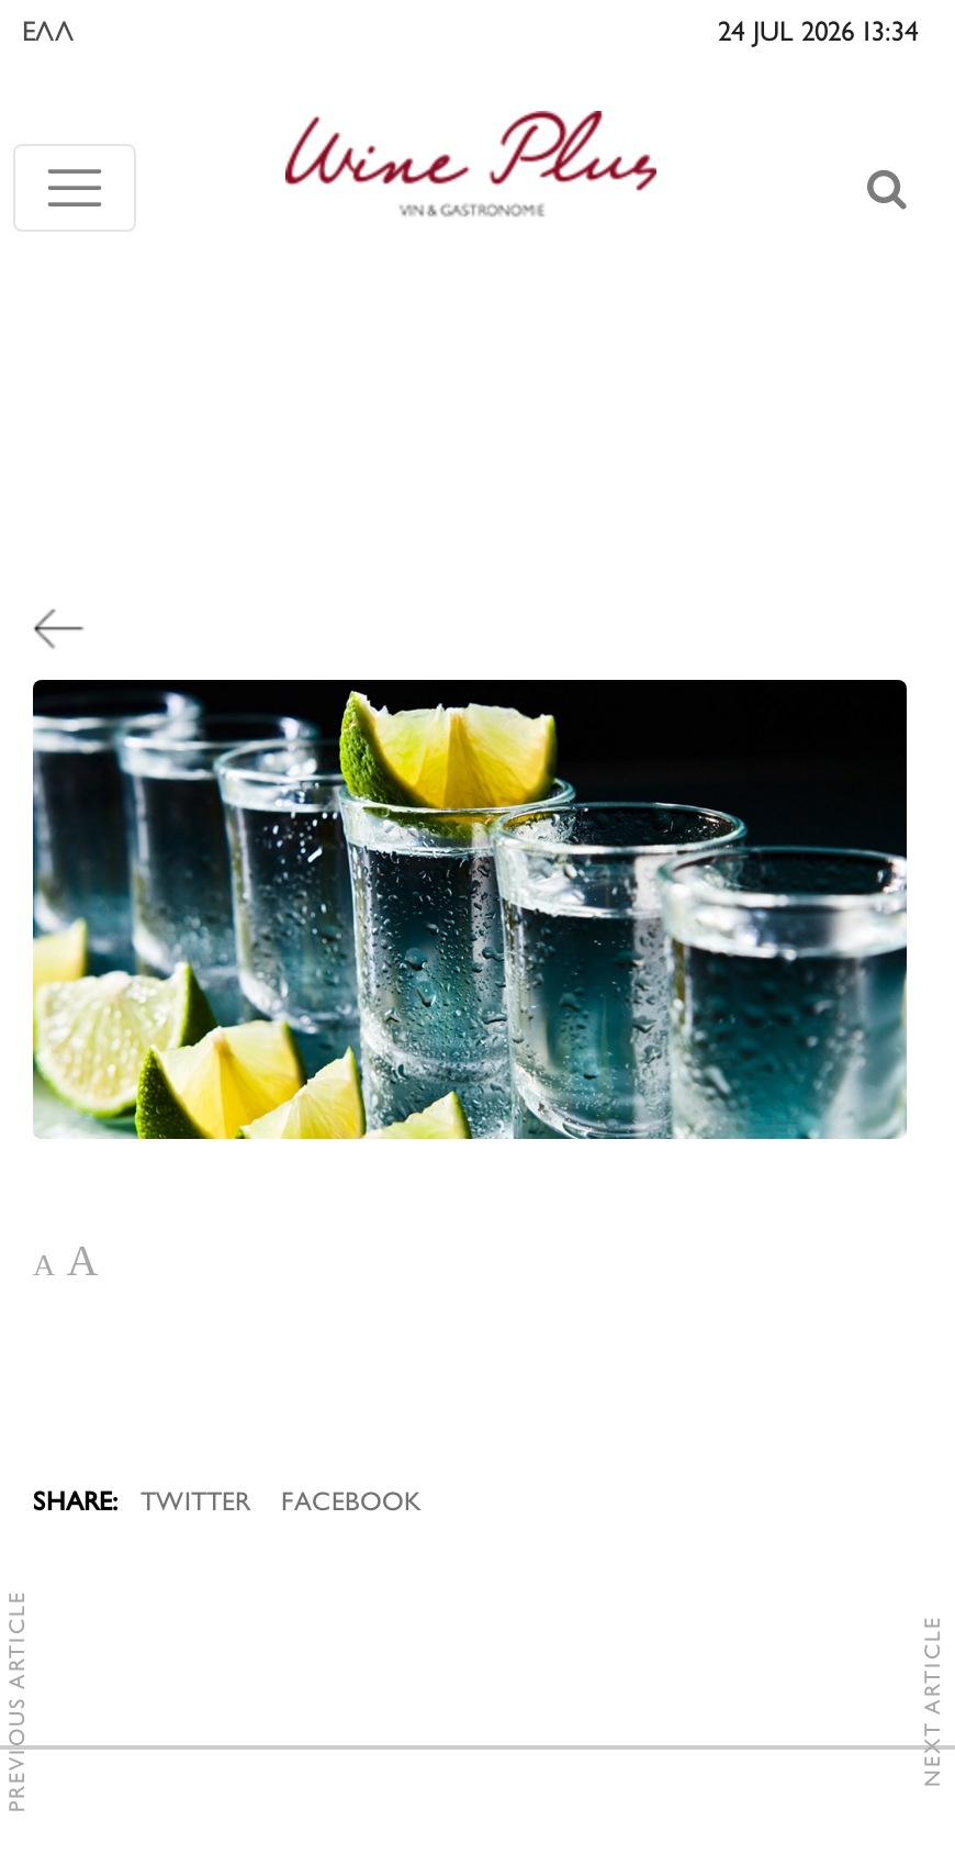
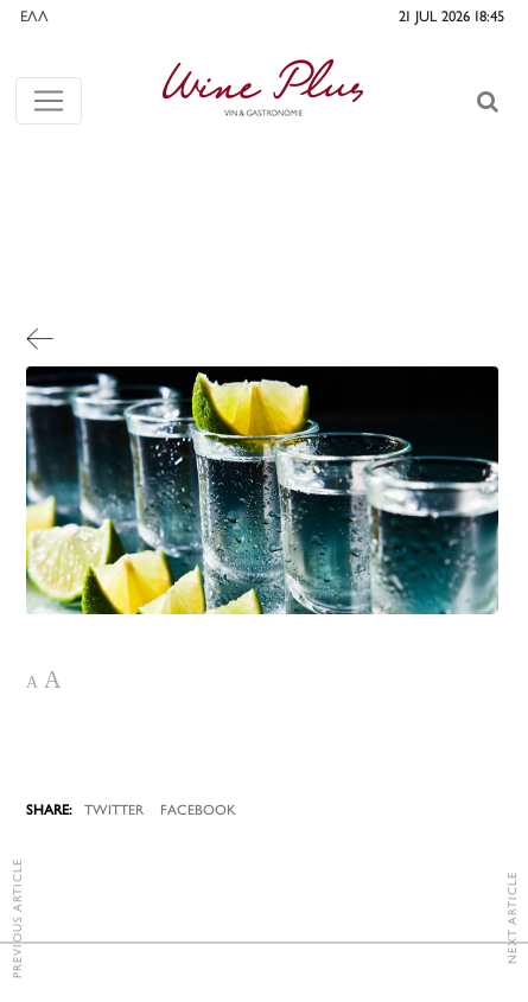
- 24 JUL 2026 13:34
+ 21 JUL 2026 18:45
